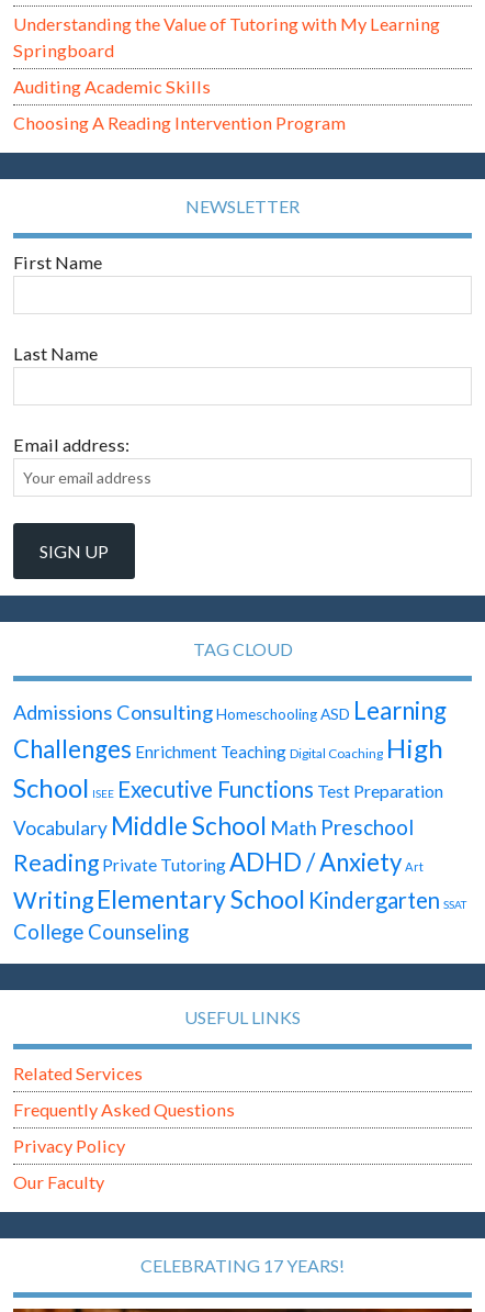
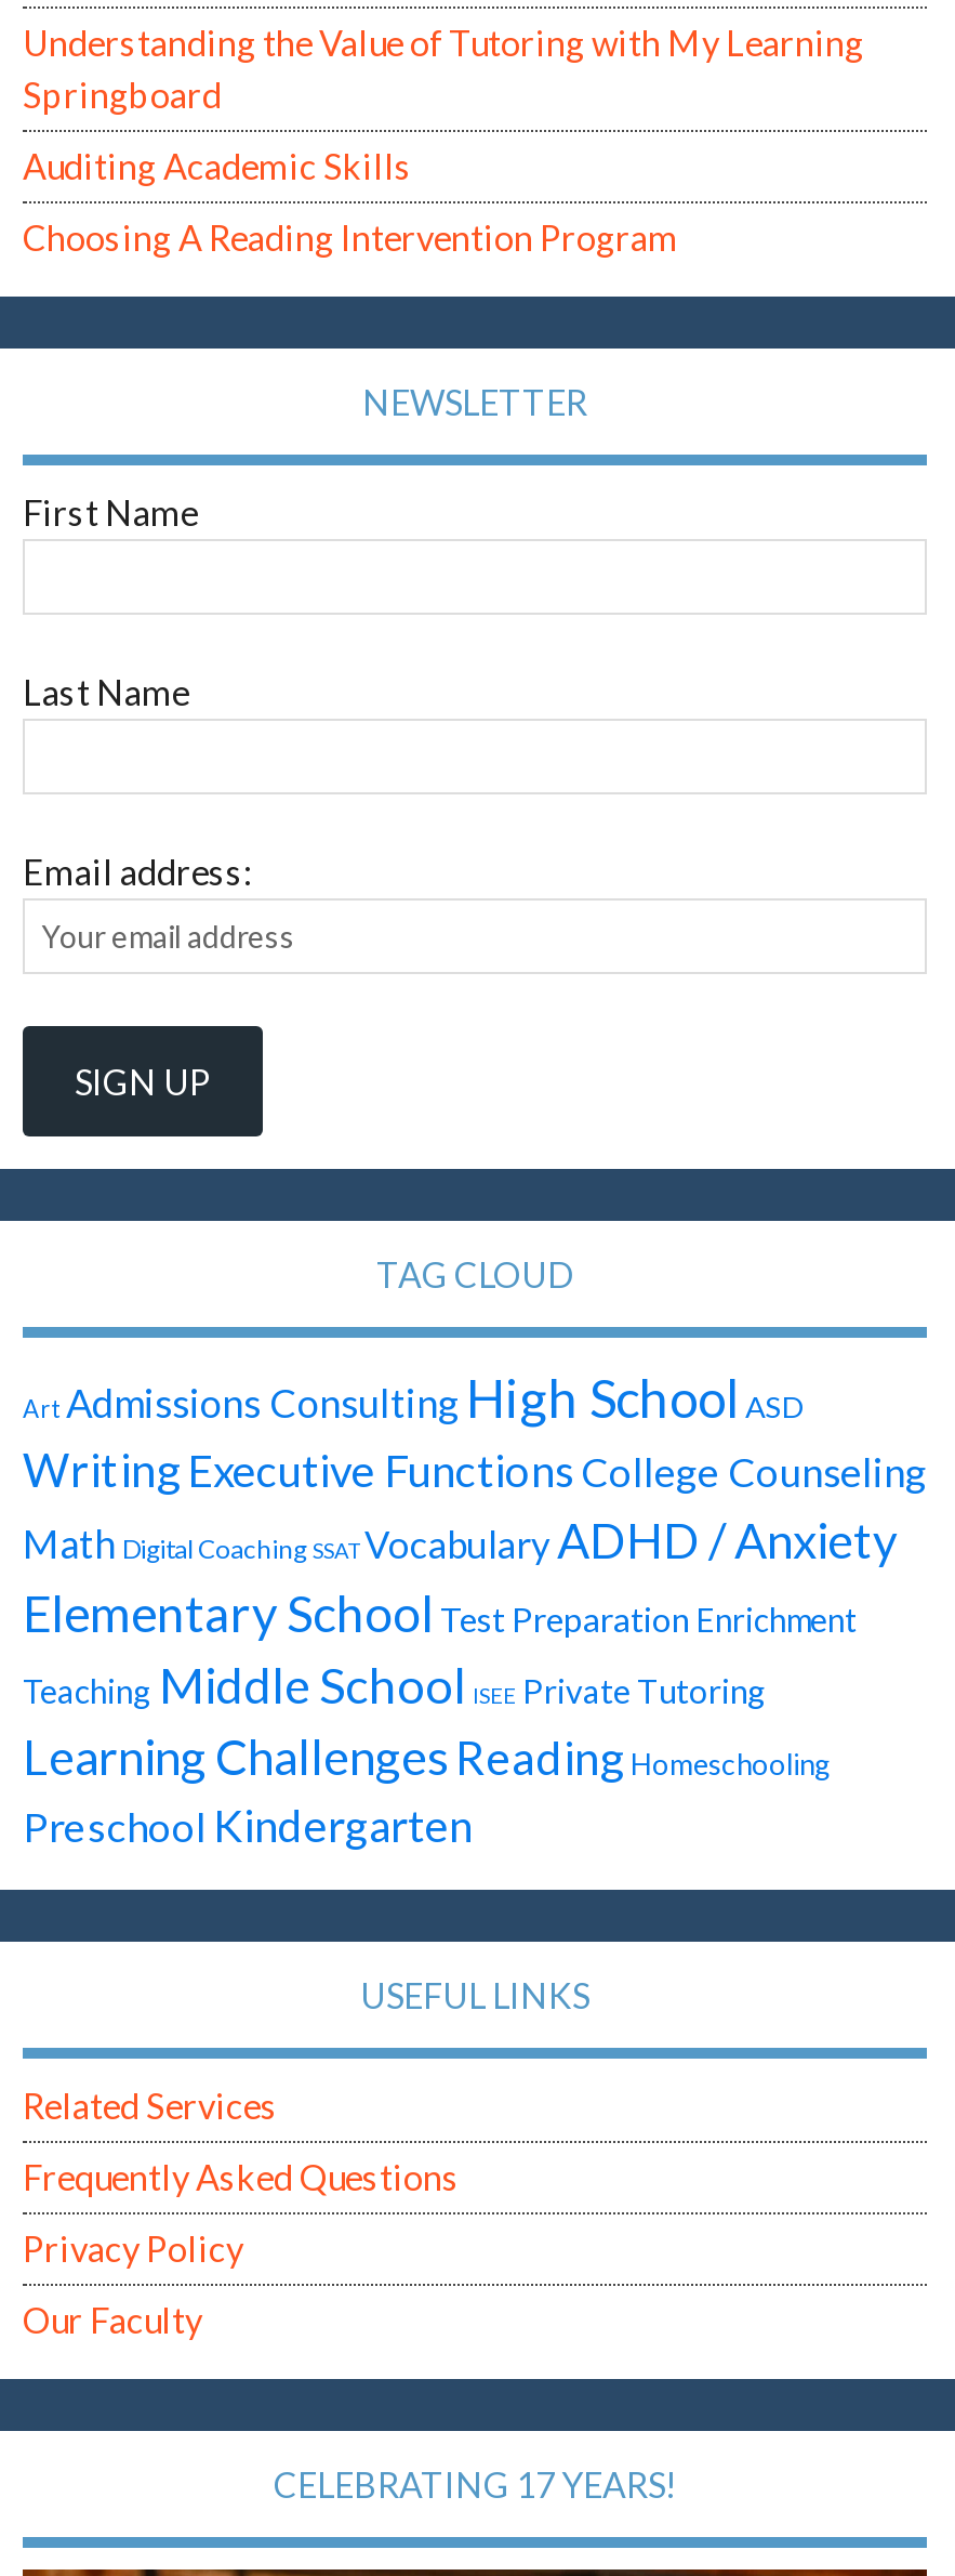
- Admissions Consulting Homeschooling ASD Learning
- Challenges Enrichment Teaching Digital Coaching High
- School ISEE Executive Functions Test Preparation
- Vocabulary Middle School Math Preschool
- Reading Private Tutoring ADHD / Anxiety Art
- Writing Elementary School Kindergarten SSAT
- College Counseling
+ Art Admissions Consulting High School ASD
+ Writing Executive Functions College Counseling
+ Math Digital Coaching SSAT Vocabulary ADHD / Anxiety
+ Elementary School Test Preparation Enrichment
+ Teaching Middle School ISEE Private Tutoring
+ Learning Challenges Reading Homeschooling
+ Preschool Kindergarten
